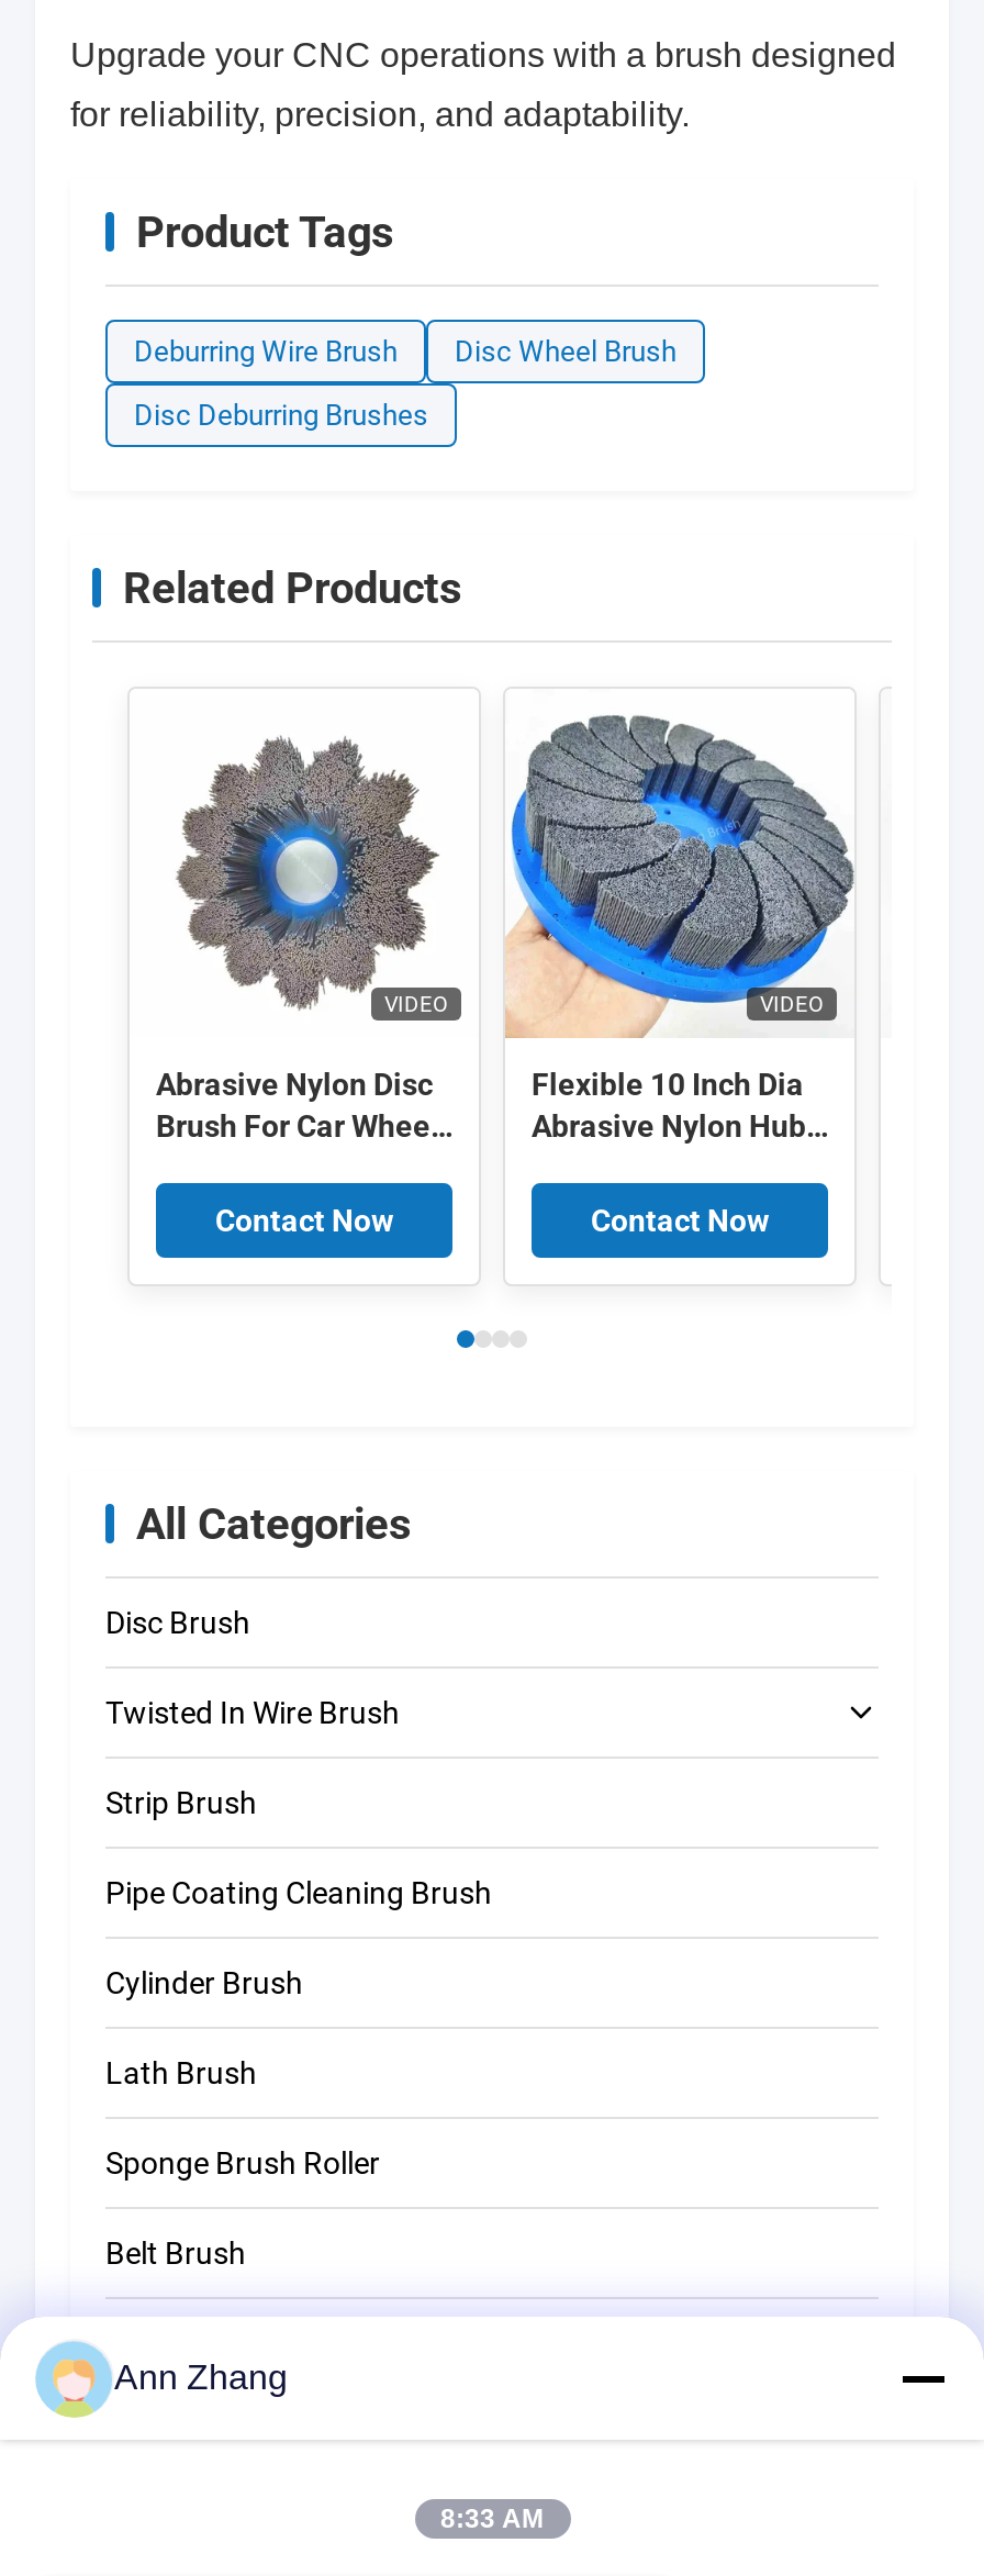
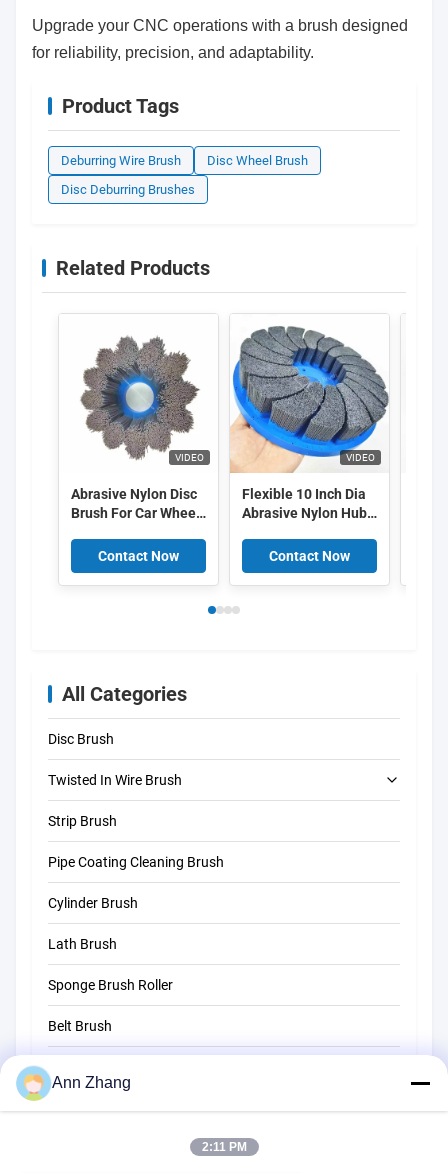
- 8:33 AM
+ 2:11 PM
